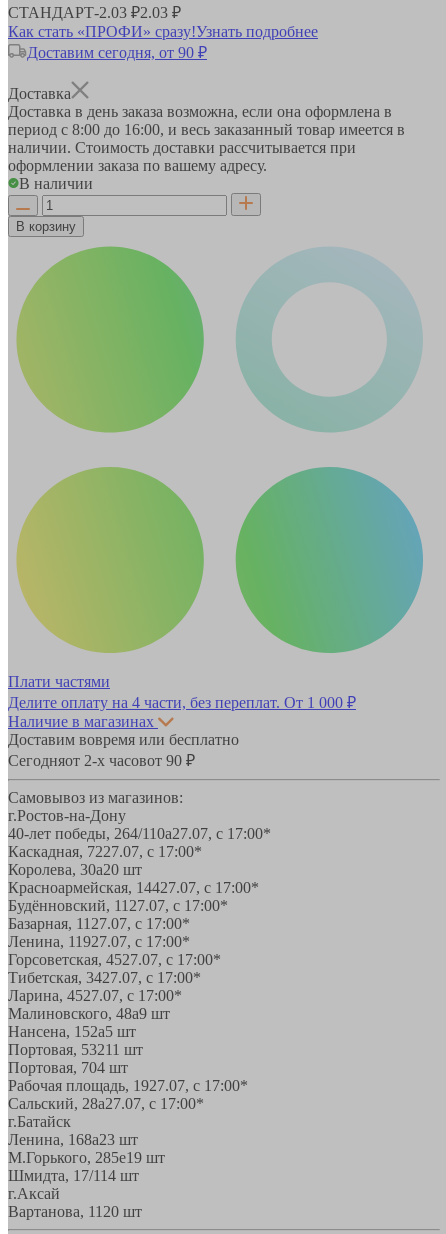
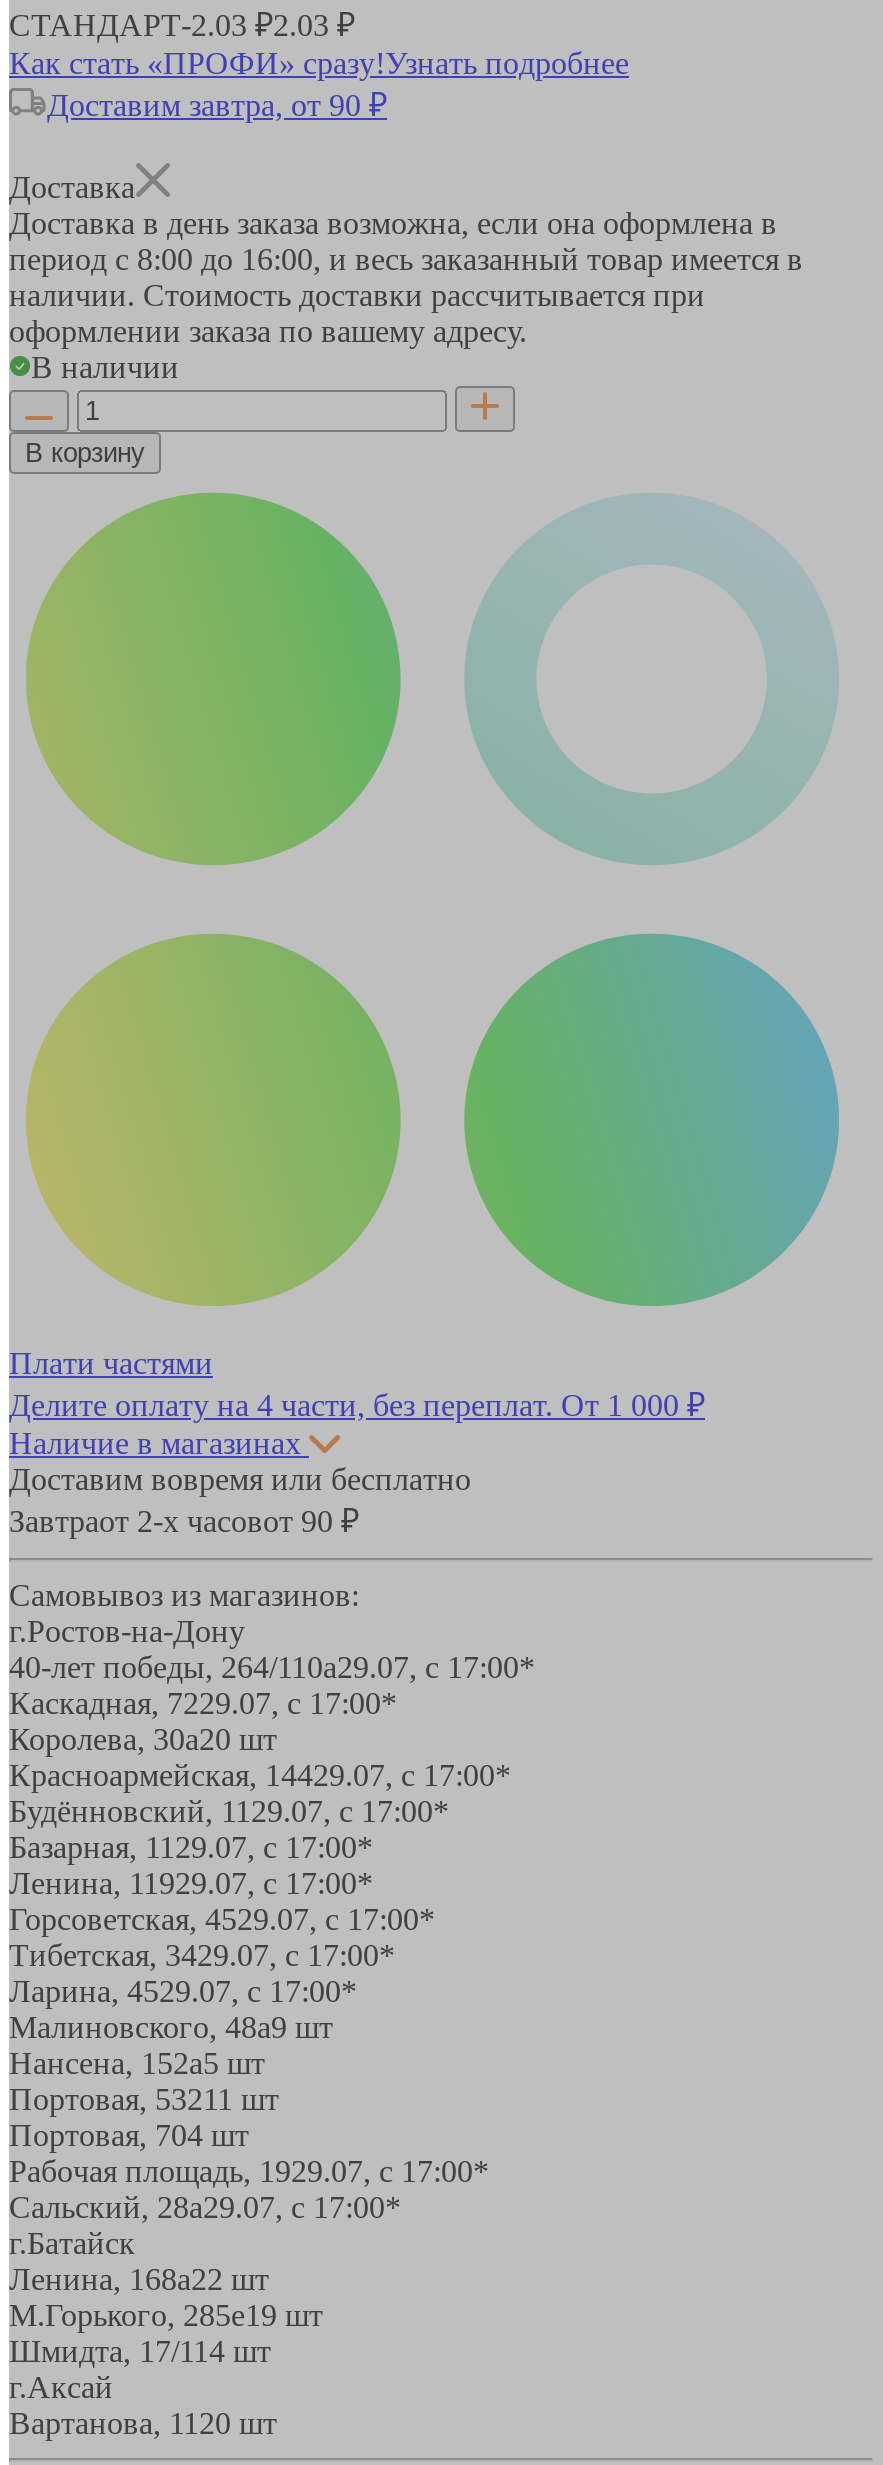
- Доставим сегодня, от 90 ₽
+ Доставим завтра, от 90 ₽

- Сегодняот 2-х часовот 90 ₽
+ Завтраот 2-х часовот 90 ₽

- 40-лет победы, 264/110а27.07, с 17:00*
+ 40-лет победы, 264/110а29.07, с 17:00*

- Каскадная, 7227.07, с 17:00*
+ Каскадная, 7229.07, с 17:00*

- Красноармейская, 14427.07, с 17:00*
+ Красноармейская, 14429.07, с 17:00*

- Будённовский, 11 27.07, с 17:00*
+ Будённовский, 11 29.07, с 17:00*

- Базарная, 11 27.07, с 17:00*
+ Базарная, 11 29.07, с 17:00*

- Ленина, 11927.07, с 17:00*
+ Ленина, 11929.07, с 17:00*

- Горсоветская, 4527.07, с 17:00*
+ Горсоветская, 4529.07, с 17:00*

- Тибетская, 3427.07, с 17:00*
+ Тибетская, 3429.07, с 17:00*

- Ларина, 4527.07, с 17:00*
+ Ларина, 4529.07, с 17:00*

- Рабочая площадь, 1927.07, с 17:00*
+ Рабочая площадь, 1929.07, с 17:00*

- Сальский, 28a27.07, с 17:00*
+ Сальский, 28a29.07, с 17:00*

- Ленина, 168а23 шт
+ Ленина, 168а22 шт
